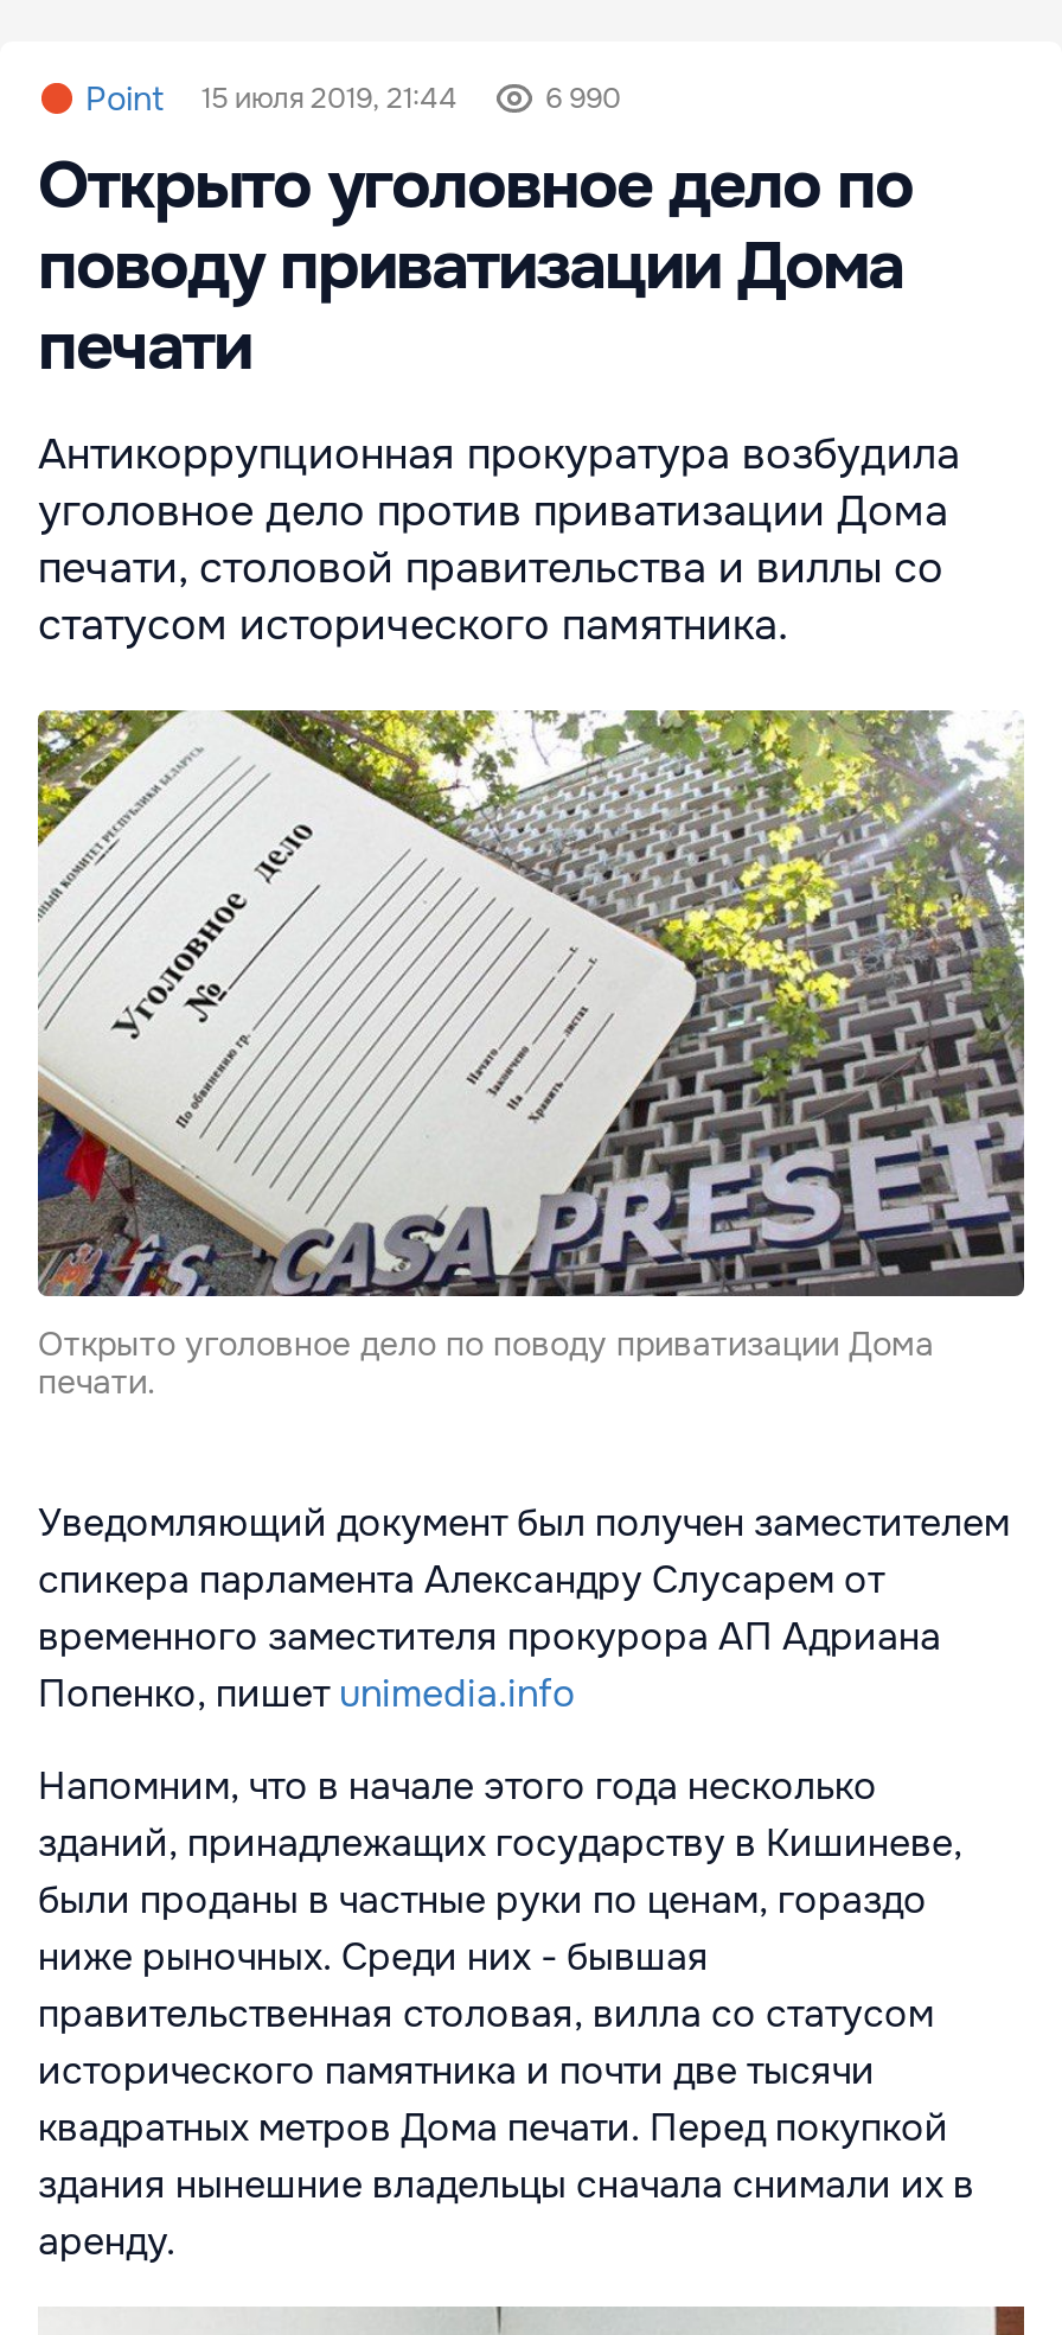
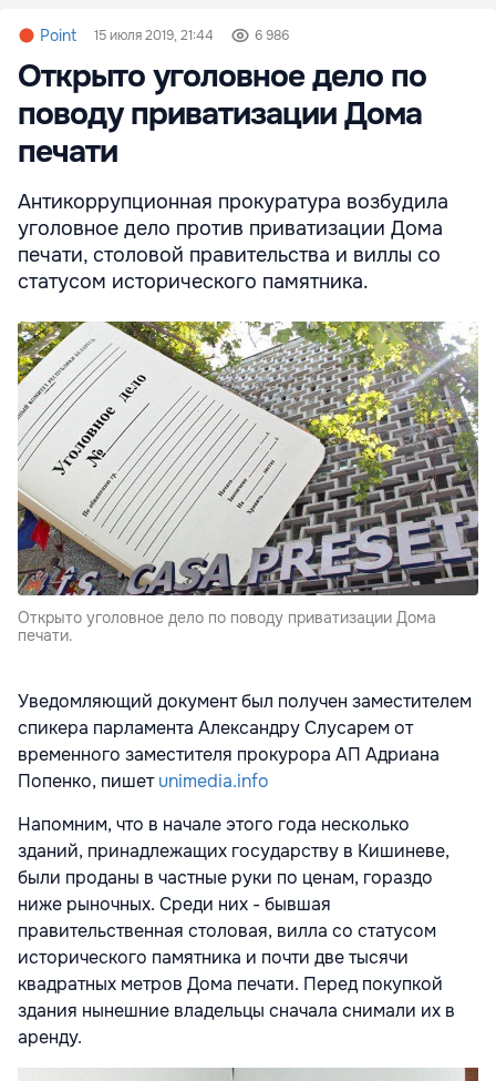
- 6 990
+ 6 986
